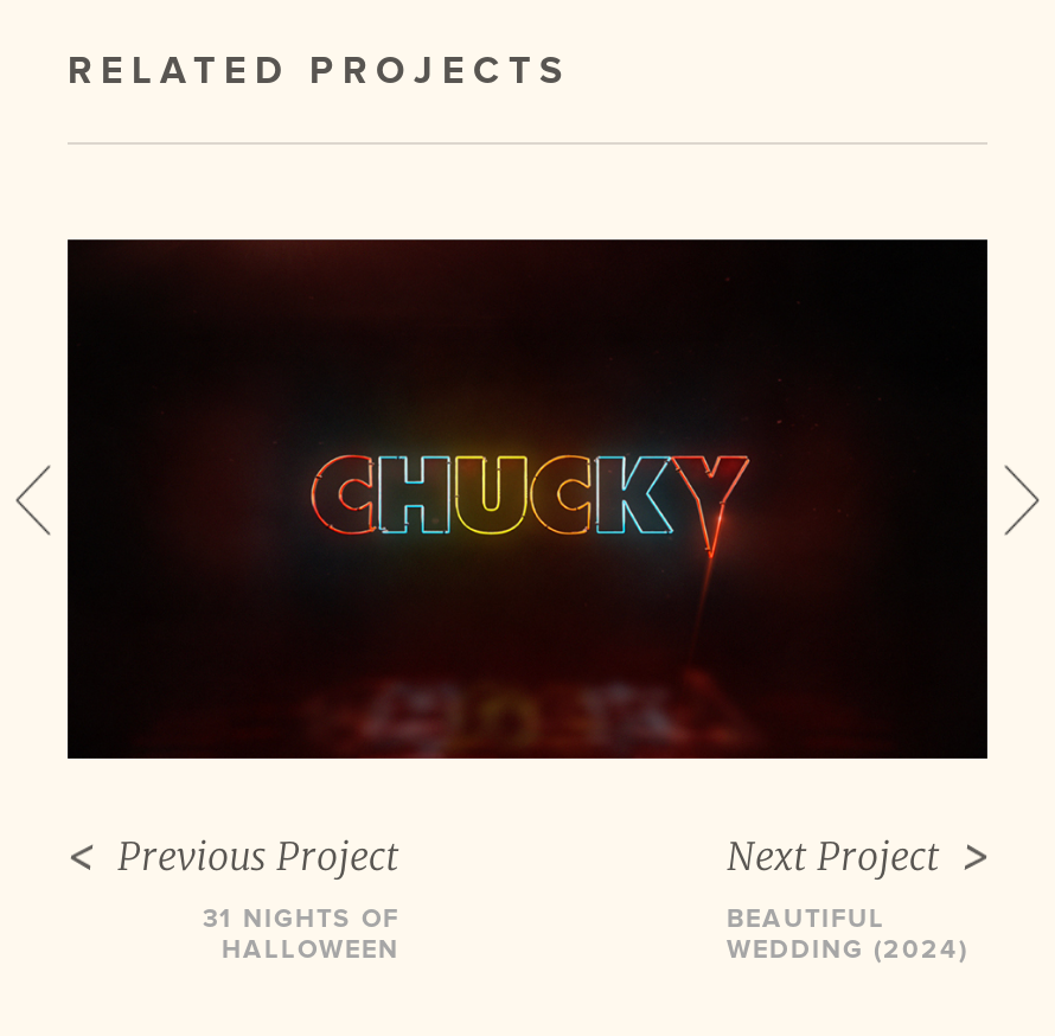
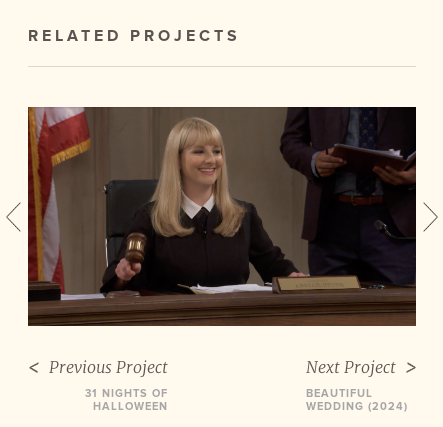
- [image]
+ [image]
